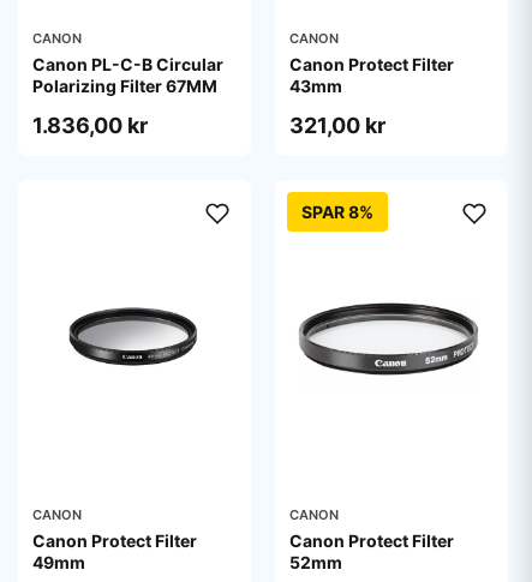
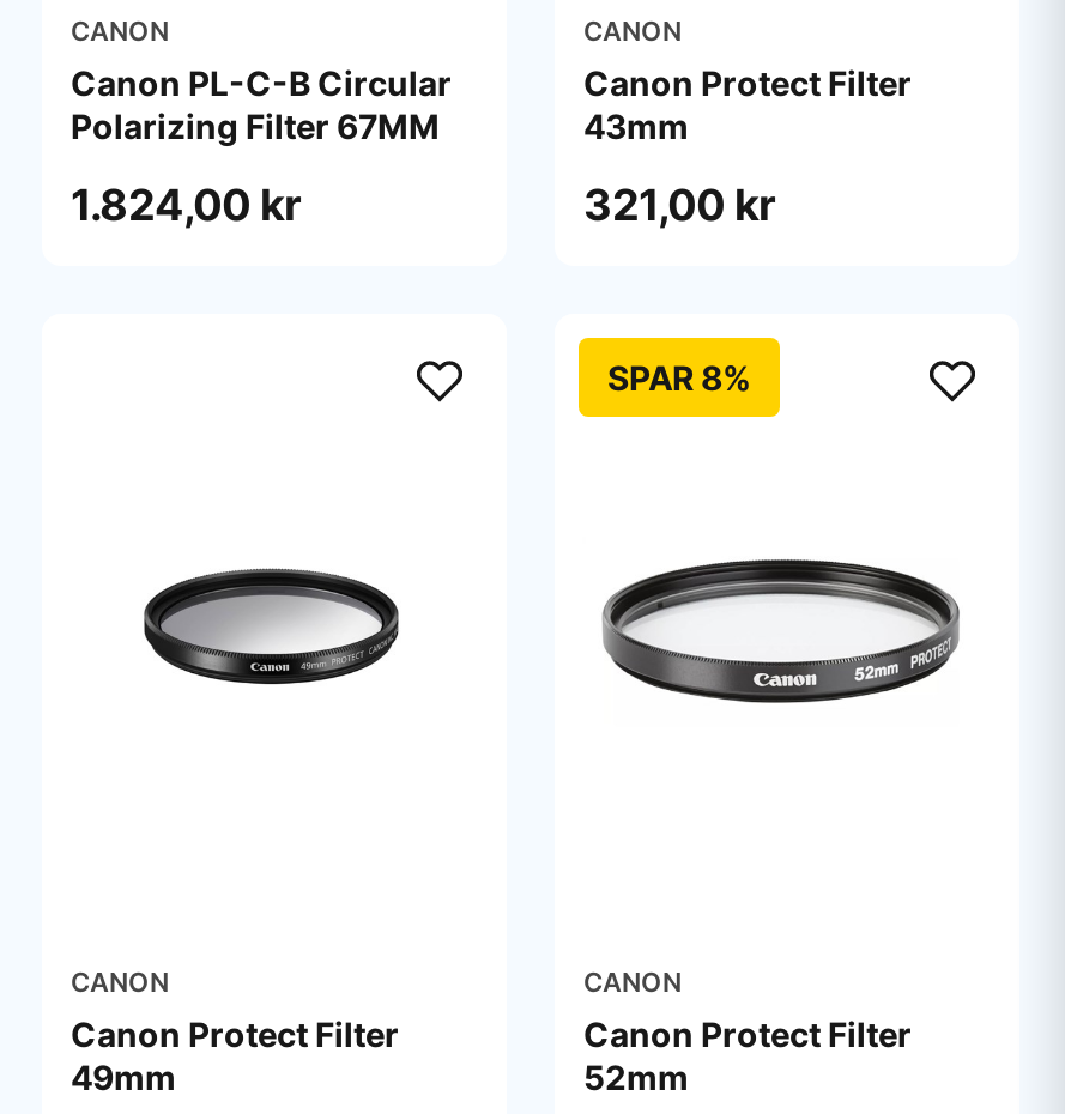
- 1.836,00 kr
+ 1.824,00 kr
